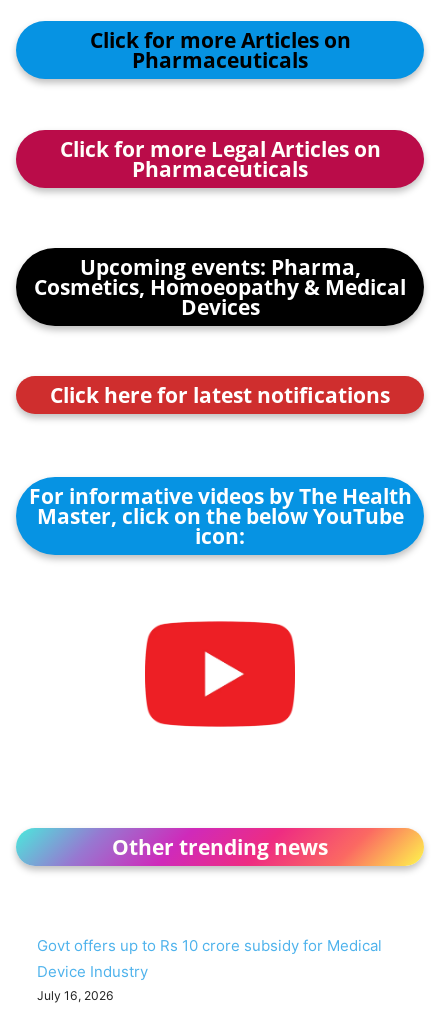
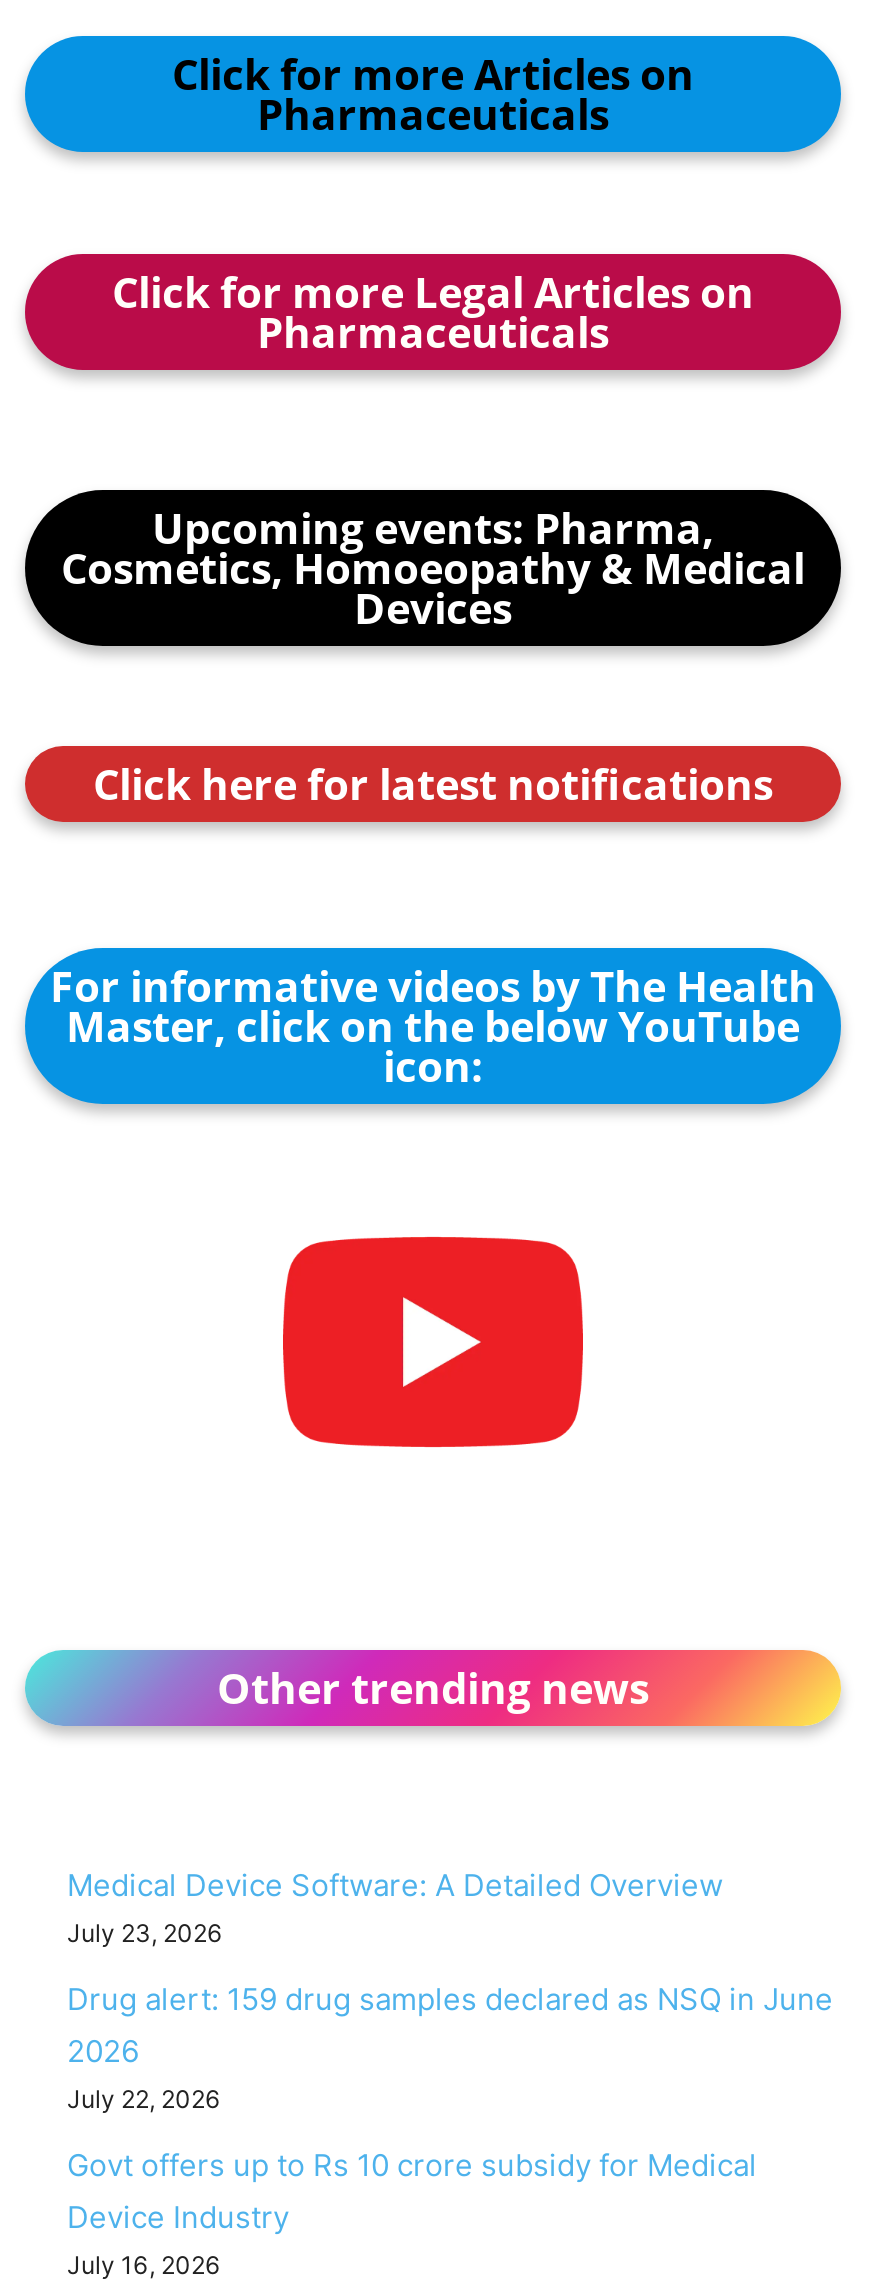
+ Medical Device Software: A Detailed Overview
+ July 23, 2026
+ Drug alert: 159 drug samples declared as NSQ in June
+ 2026
+ July 22, 2026
